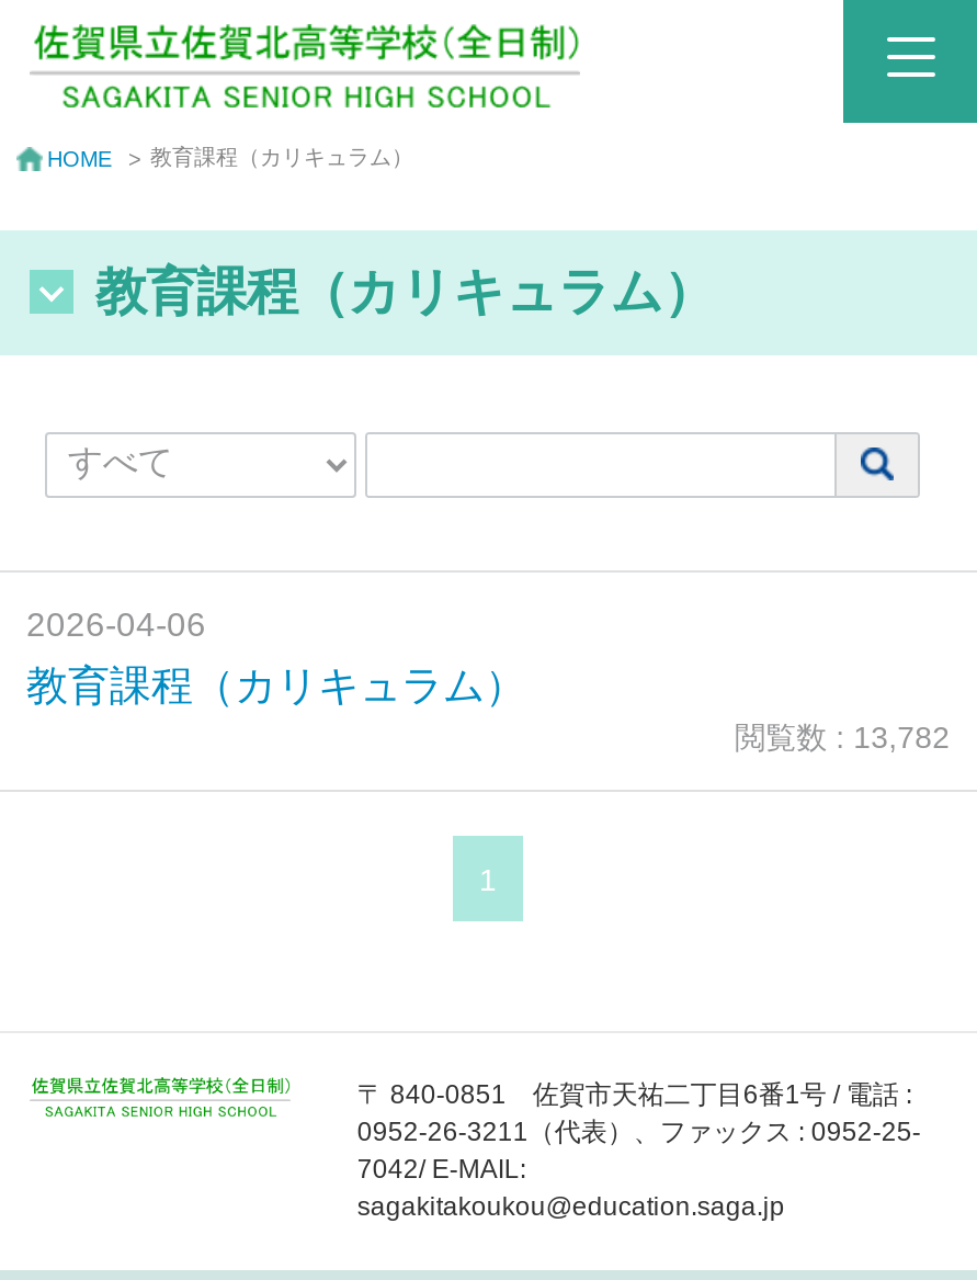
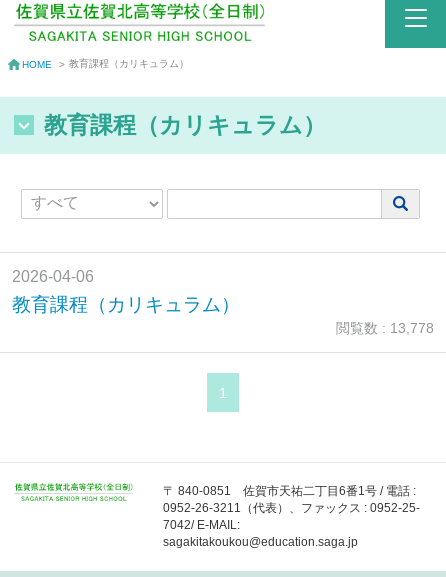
- 閲覧数 : 13,782
+ 閲覧数 : 13,778
